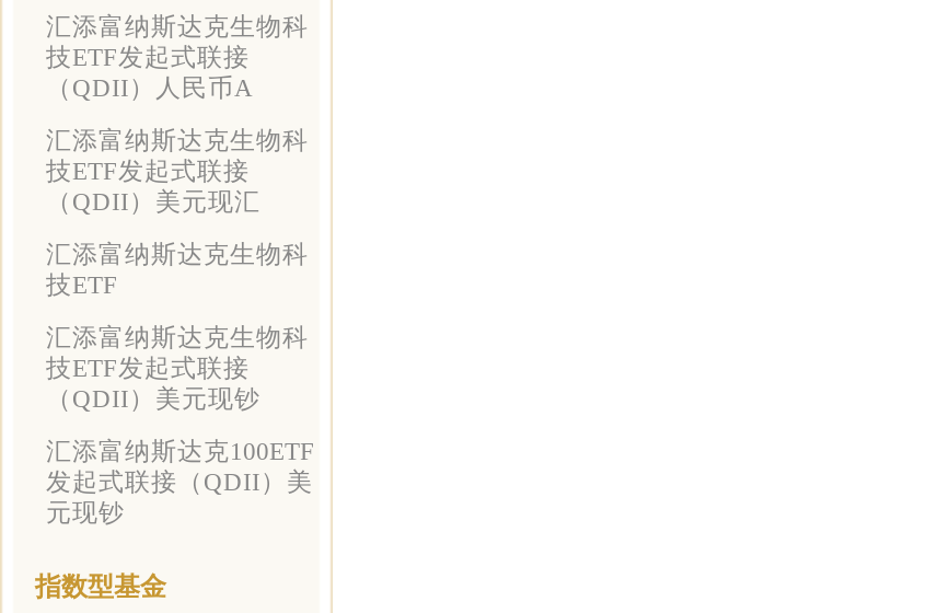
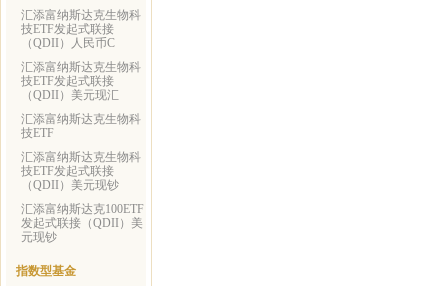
- （QDII）人民币A
+ （QDII）人民币C
